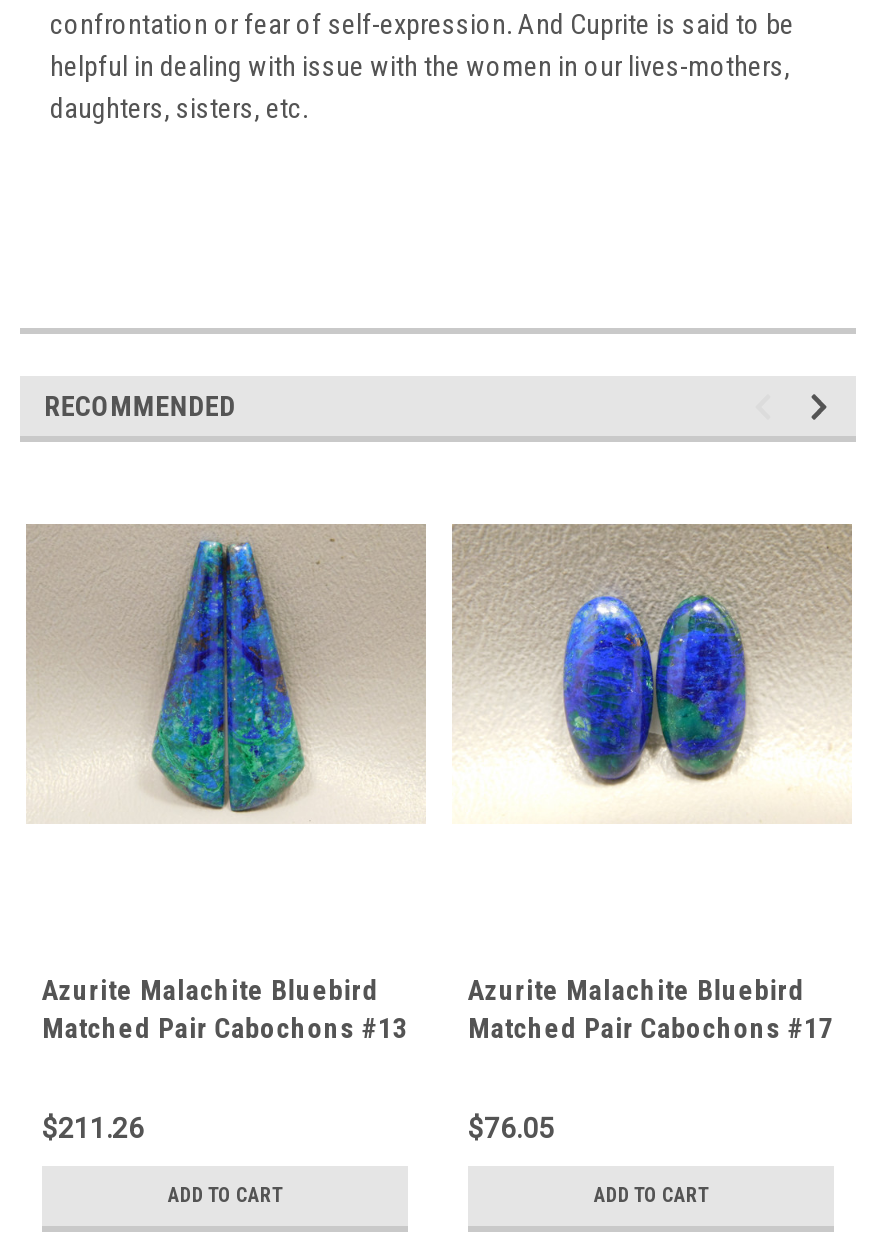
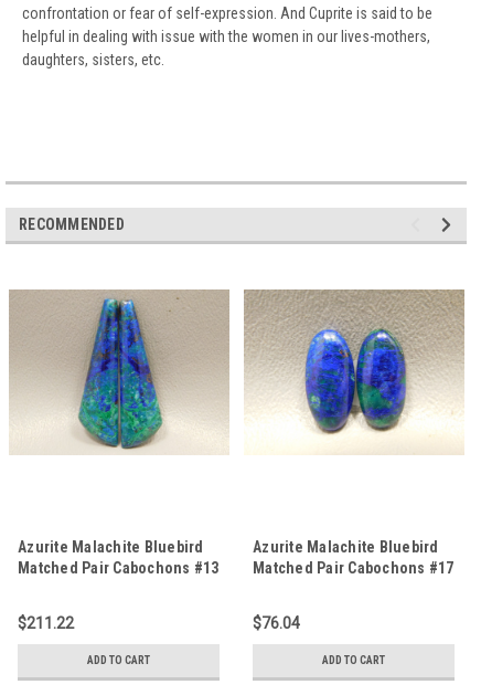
- $211.26
+ $211.22

- $76.05
+ $76.04
